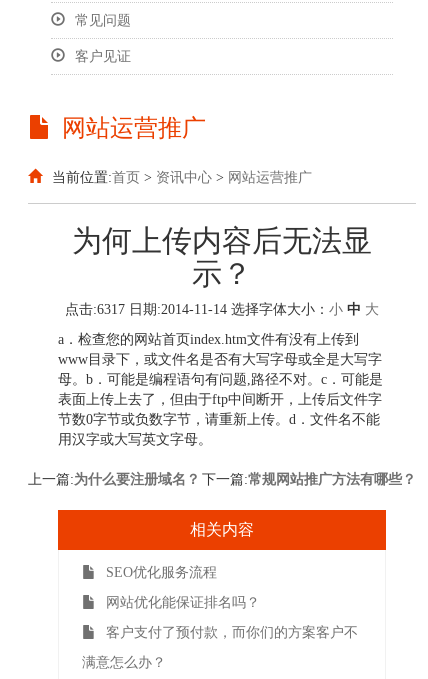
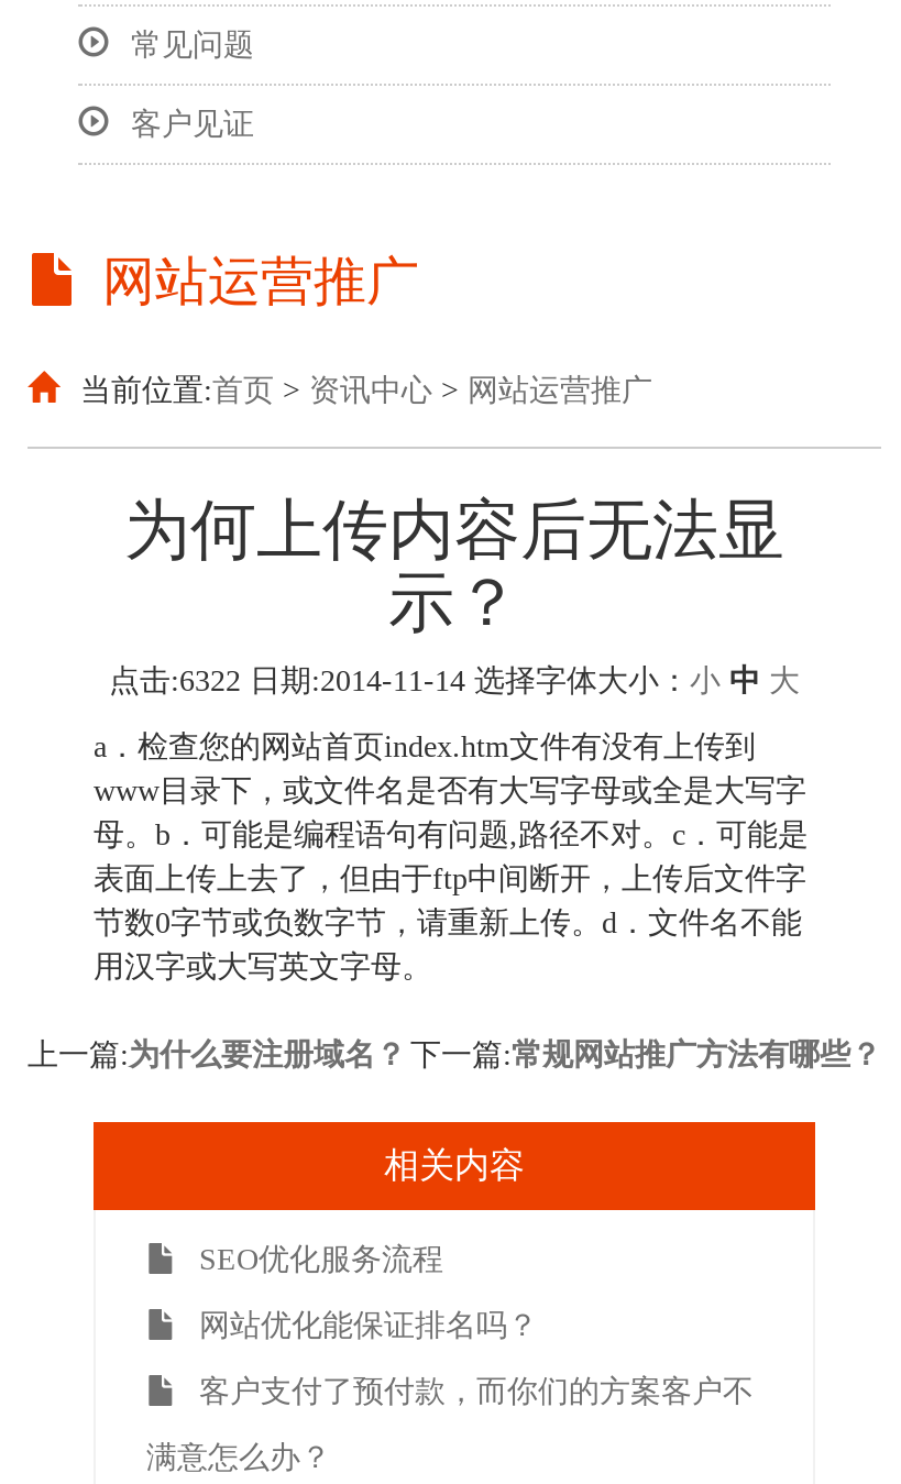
- 点击:6317 日期:2014-11-14选择字体大小：小 中 大
+ 点击:6322 日期:2014-11-14选择字体大小：小 中 大
